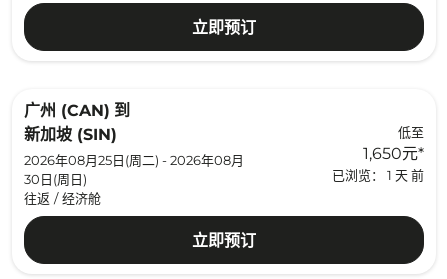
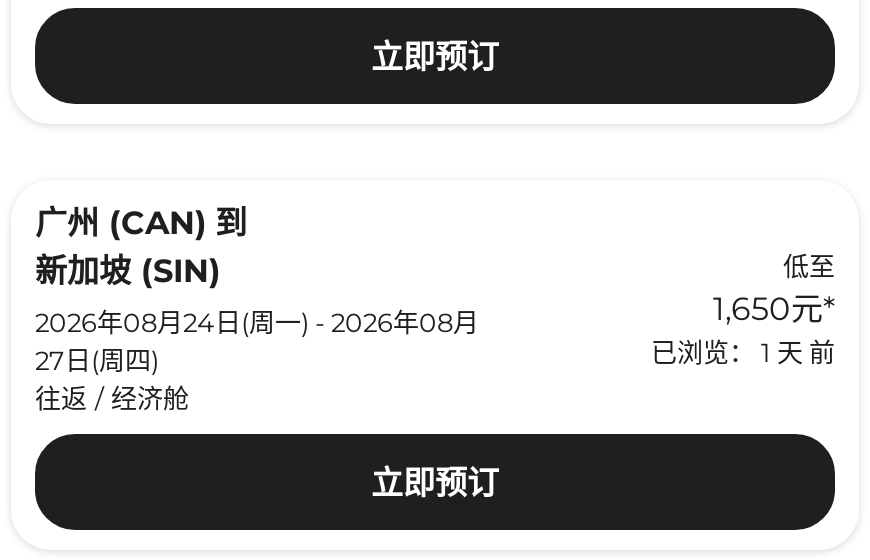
- 2026年08月25日(周二) - 2026年08月
+ 2026年08月24日(周一) - 2026年08月

- 30日(周日)
+ 27日(周四)
